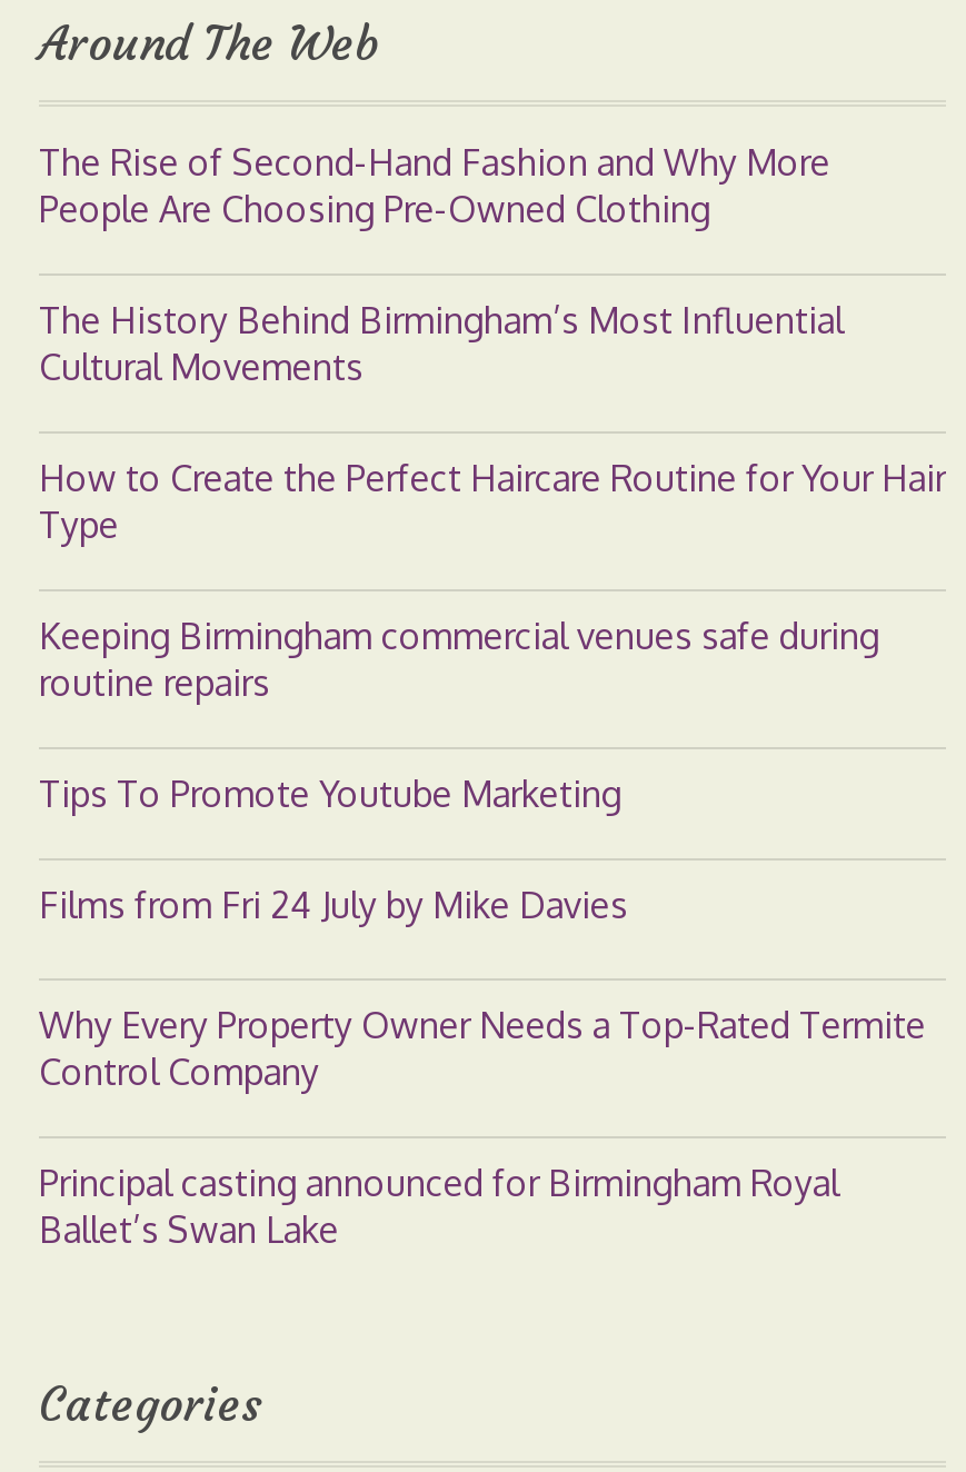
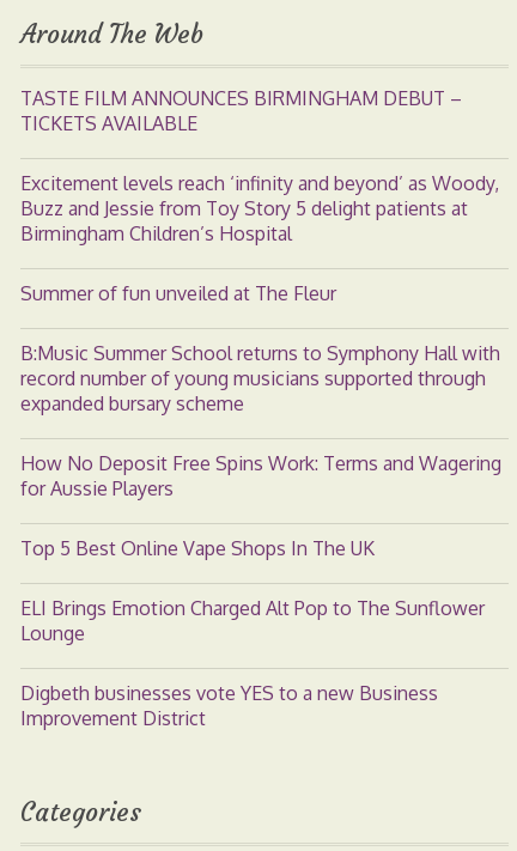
- The Rise of Second-Hand Fashion and Why More
- People Are Choosing Pre-Owned Clothing
+ TASTE FILM ANNOUNCES BIRMINGHAM DEBUT –
+ TICKETS AVAILABLE

- The History Behind Birmingham’s Most Influential
- Cultural Movements
+ Excitement levels reach ‘infinity and beyond’ as Woody,
+ Buzz and Jessie from Toy Story 5 delight patients at
+ Birmingham Children’s Hospital

- How to Create the Perfect Haircare Routine for Your Hair
- Type
+ Summer of fun unveiled at The Fleur

- Keeping Birmingham commercial venues safe during
- routine repairs
+ B:Music Summer School returns to Symphony Hall with
+ record number of young musicians supported through
+ expanded bursary scheme

- Tips To Promote Youtube Marketing
+ How No Deposit Free Spins Work: Terms and Wagering
+ for Aussie Players

- Films from Fri 24 July by Mike Davies
+ Top 5 Best Online Vape Shops In The UK

- Why Every Property Owner Needs a Top-Rated Termite
- Control Company
+ ELI Brings Emotion Charged Alt Pop to The Sunflower
+ Lounge

- Principal casting announced for Birmingham Royal
- Ballet’s Swan Lake
+ Digbeth businesses vote YES to a new Business
+ Improvement District
